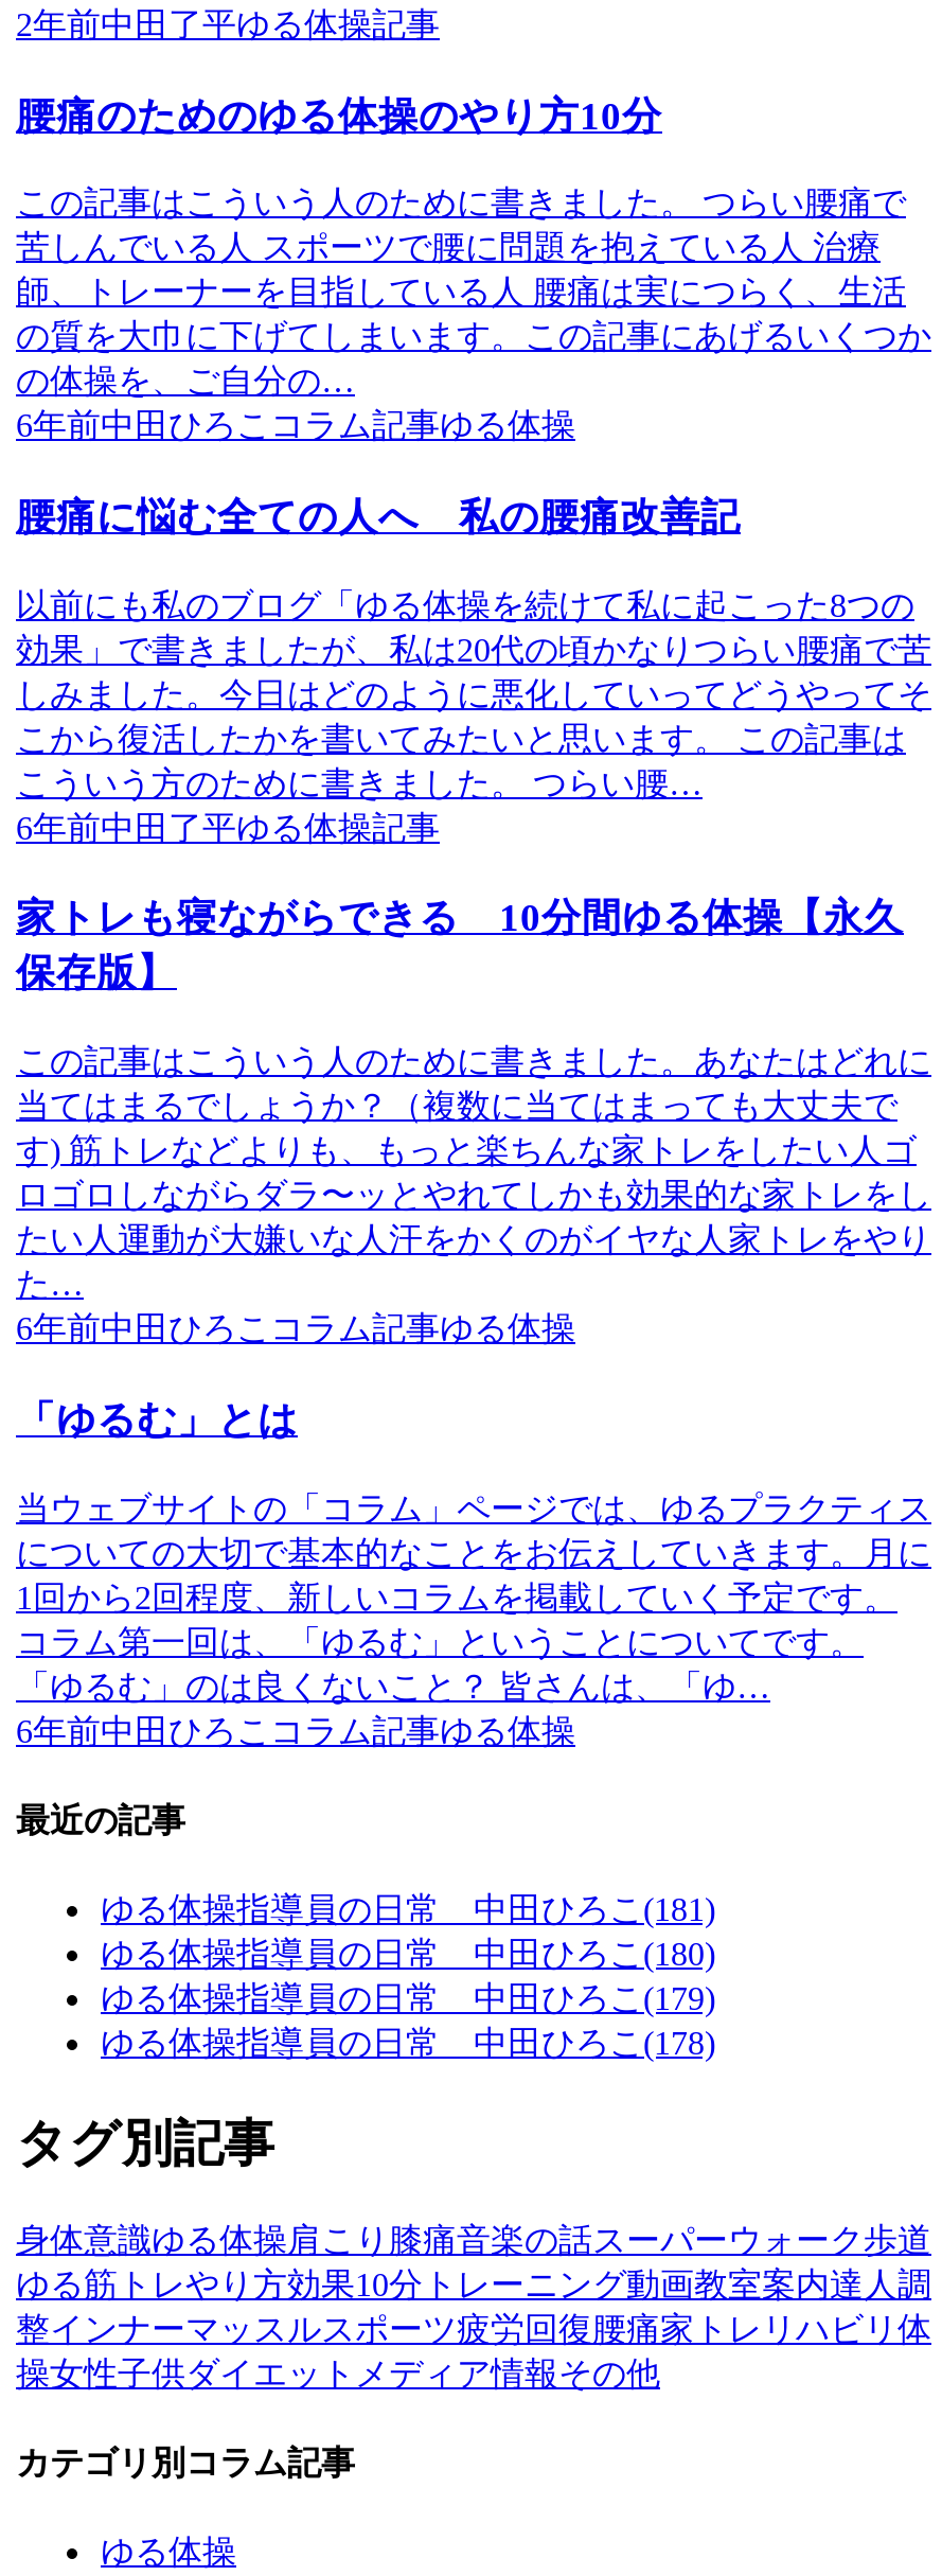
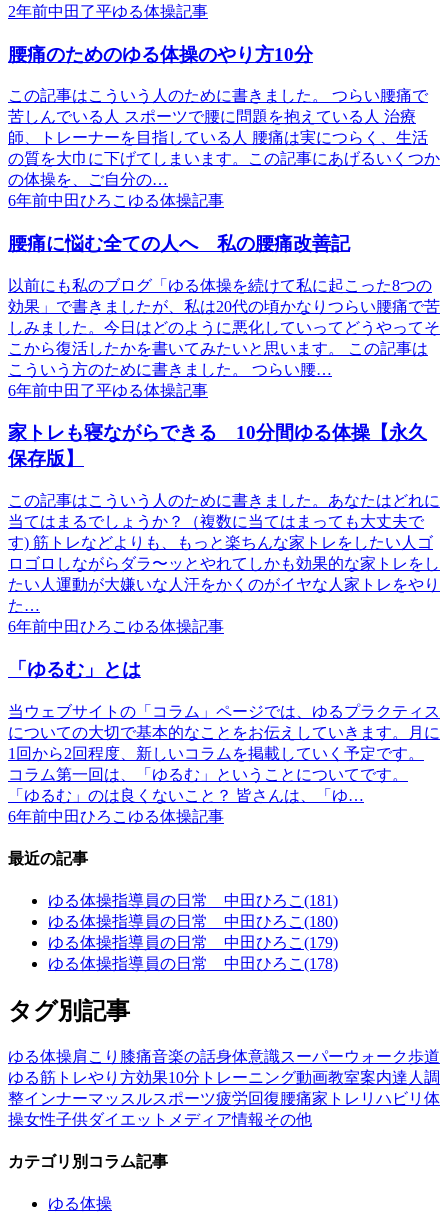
- 6年前中田ひろこコラム記事ゆる体操
+ 6年前中田ひろこゆる体操記事

- 6年前中田ひろこコラム記事ゆる体操
+ 6年前中田ひろこゆる体操記事

- 6年前中田ひろこコラム記事ゆる体操
+ 6年前中田ひろこゆる体操記事

- 身体意識ゆる体操肩こり膝痛音楽の話スーパーウォーク歩道
+ ゆる体操肩こり膝痛音楽の話身体意識スーパーウォーク歩道
